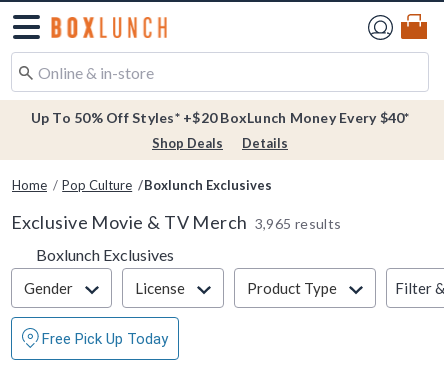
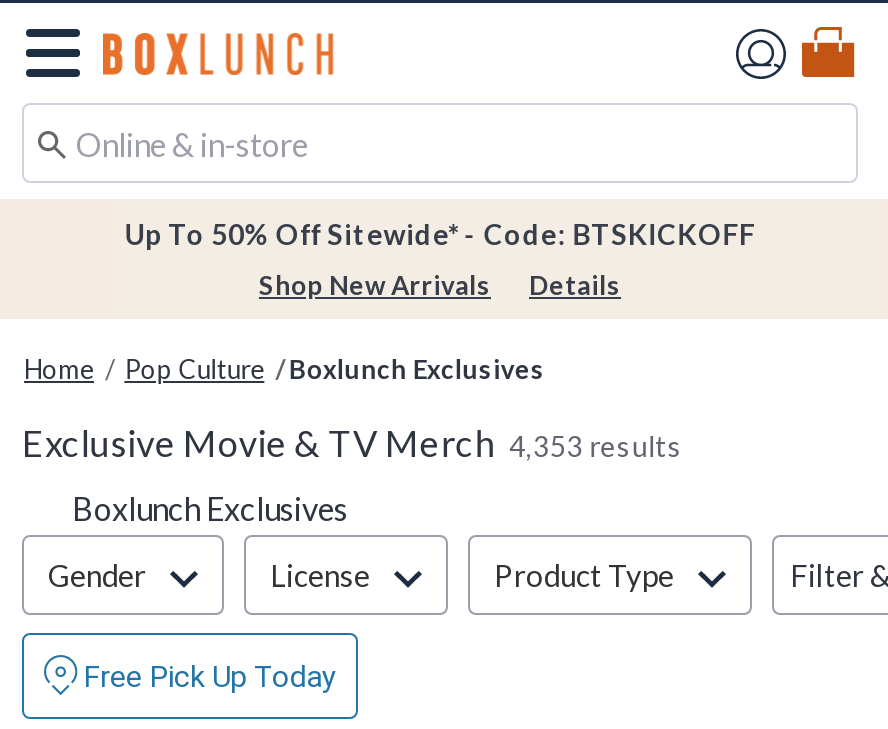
- Up To 50% Off Styles* +$20 BoxLunch Money Every $40*
+ Up To 50% Off Sitewide* - Code: BTSKICKOFF

- Shop Deals
+ Shop New Arrivals

- Exclusive Movie & TV Merch 3,965 results
+ Exclusive Movie & TV Merch 4,353 results
